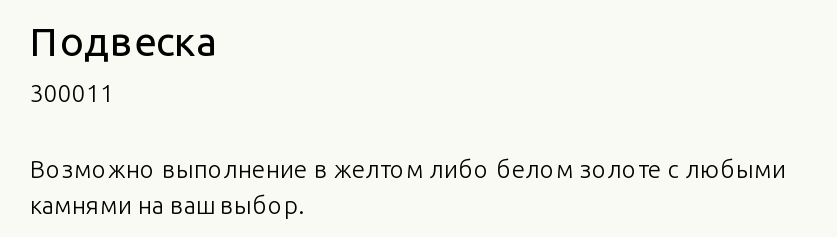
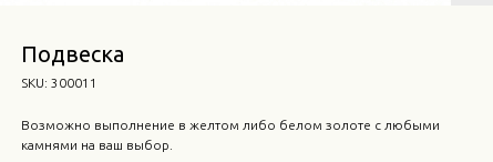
- 300011
+ SKU: 300011
